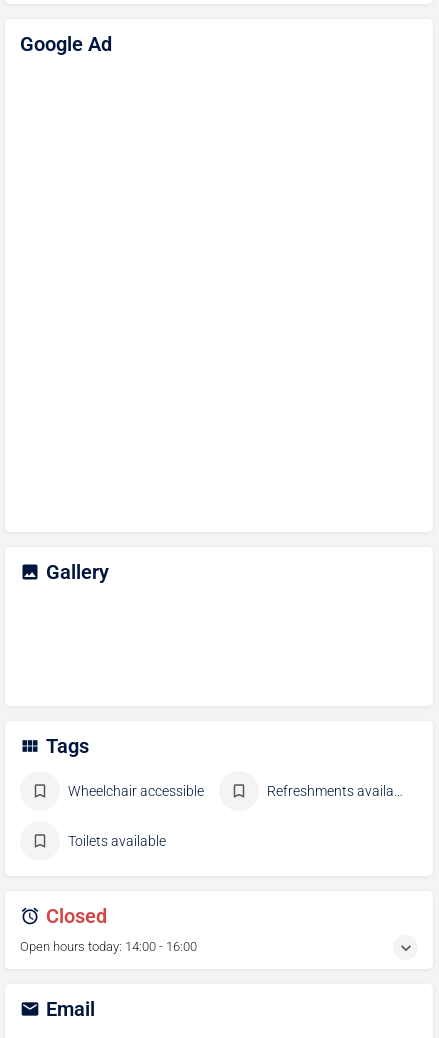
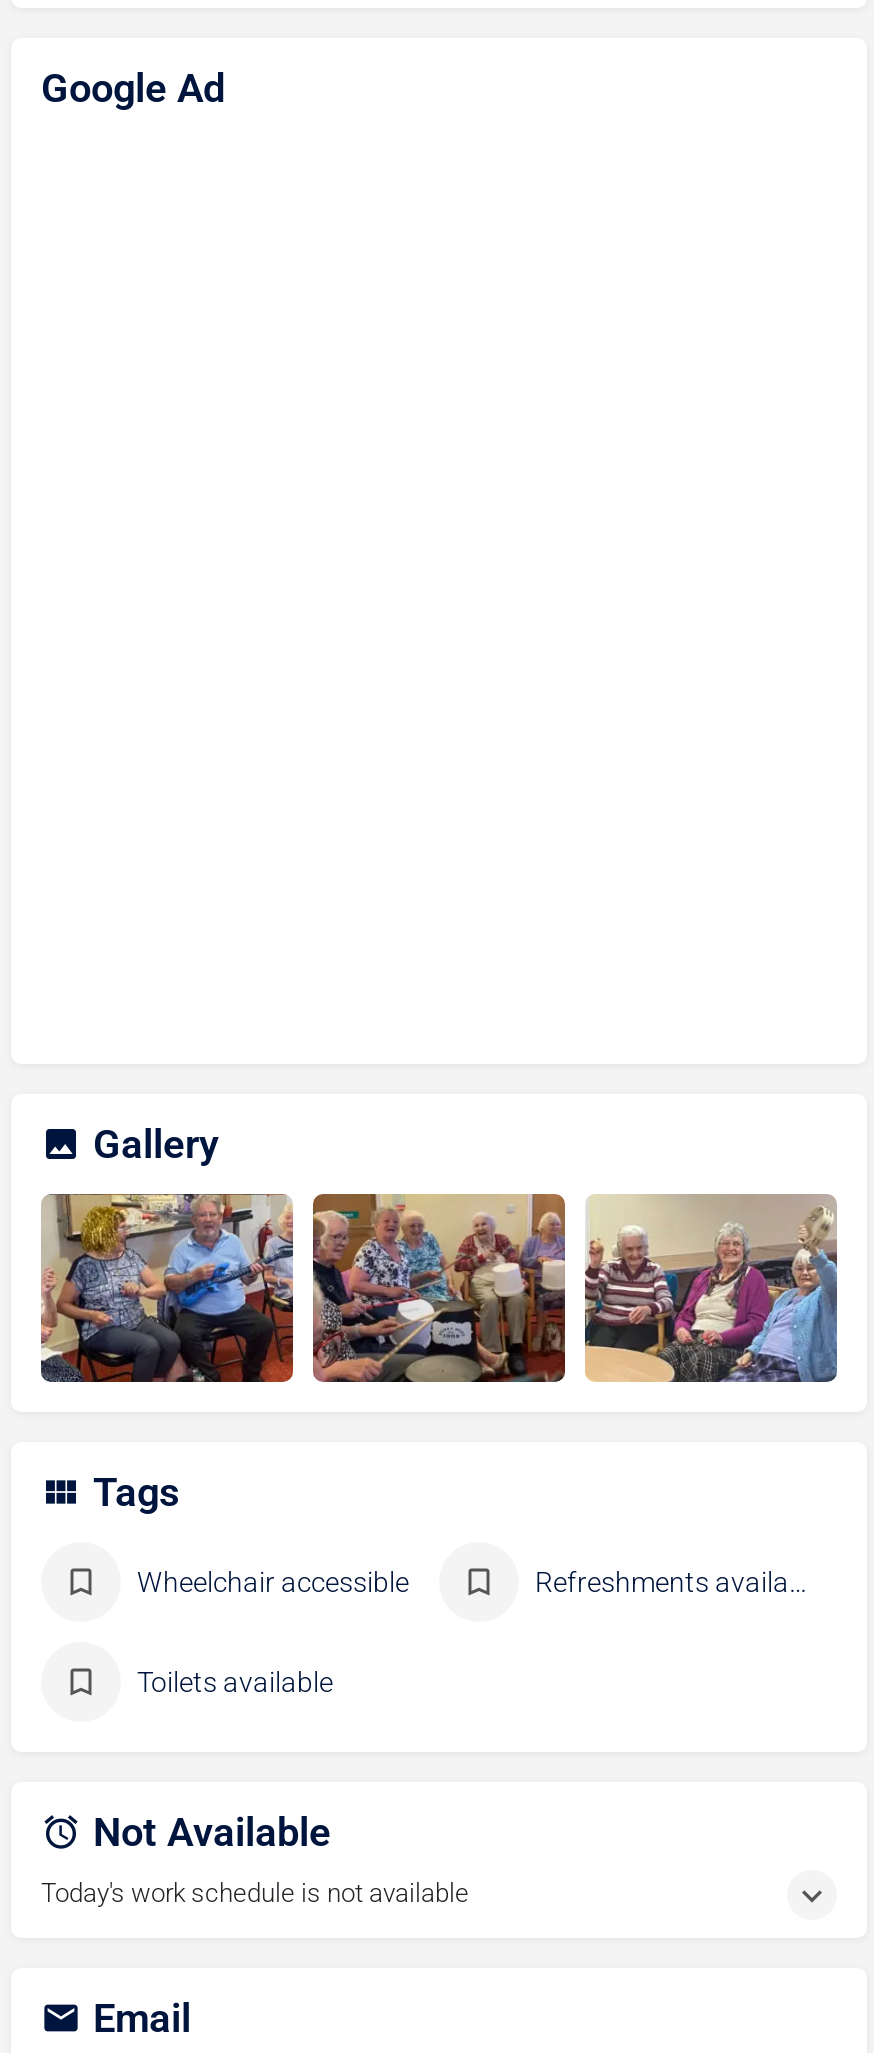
+ [image]

+ [image]

+ [image]

- Closed
+ Not Available

- Open hours today: 14:00 - 16:00
+ Today's work schedule is not available
